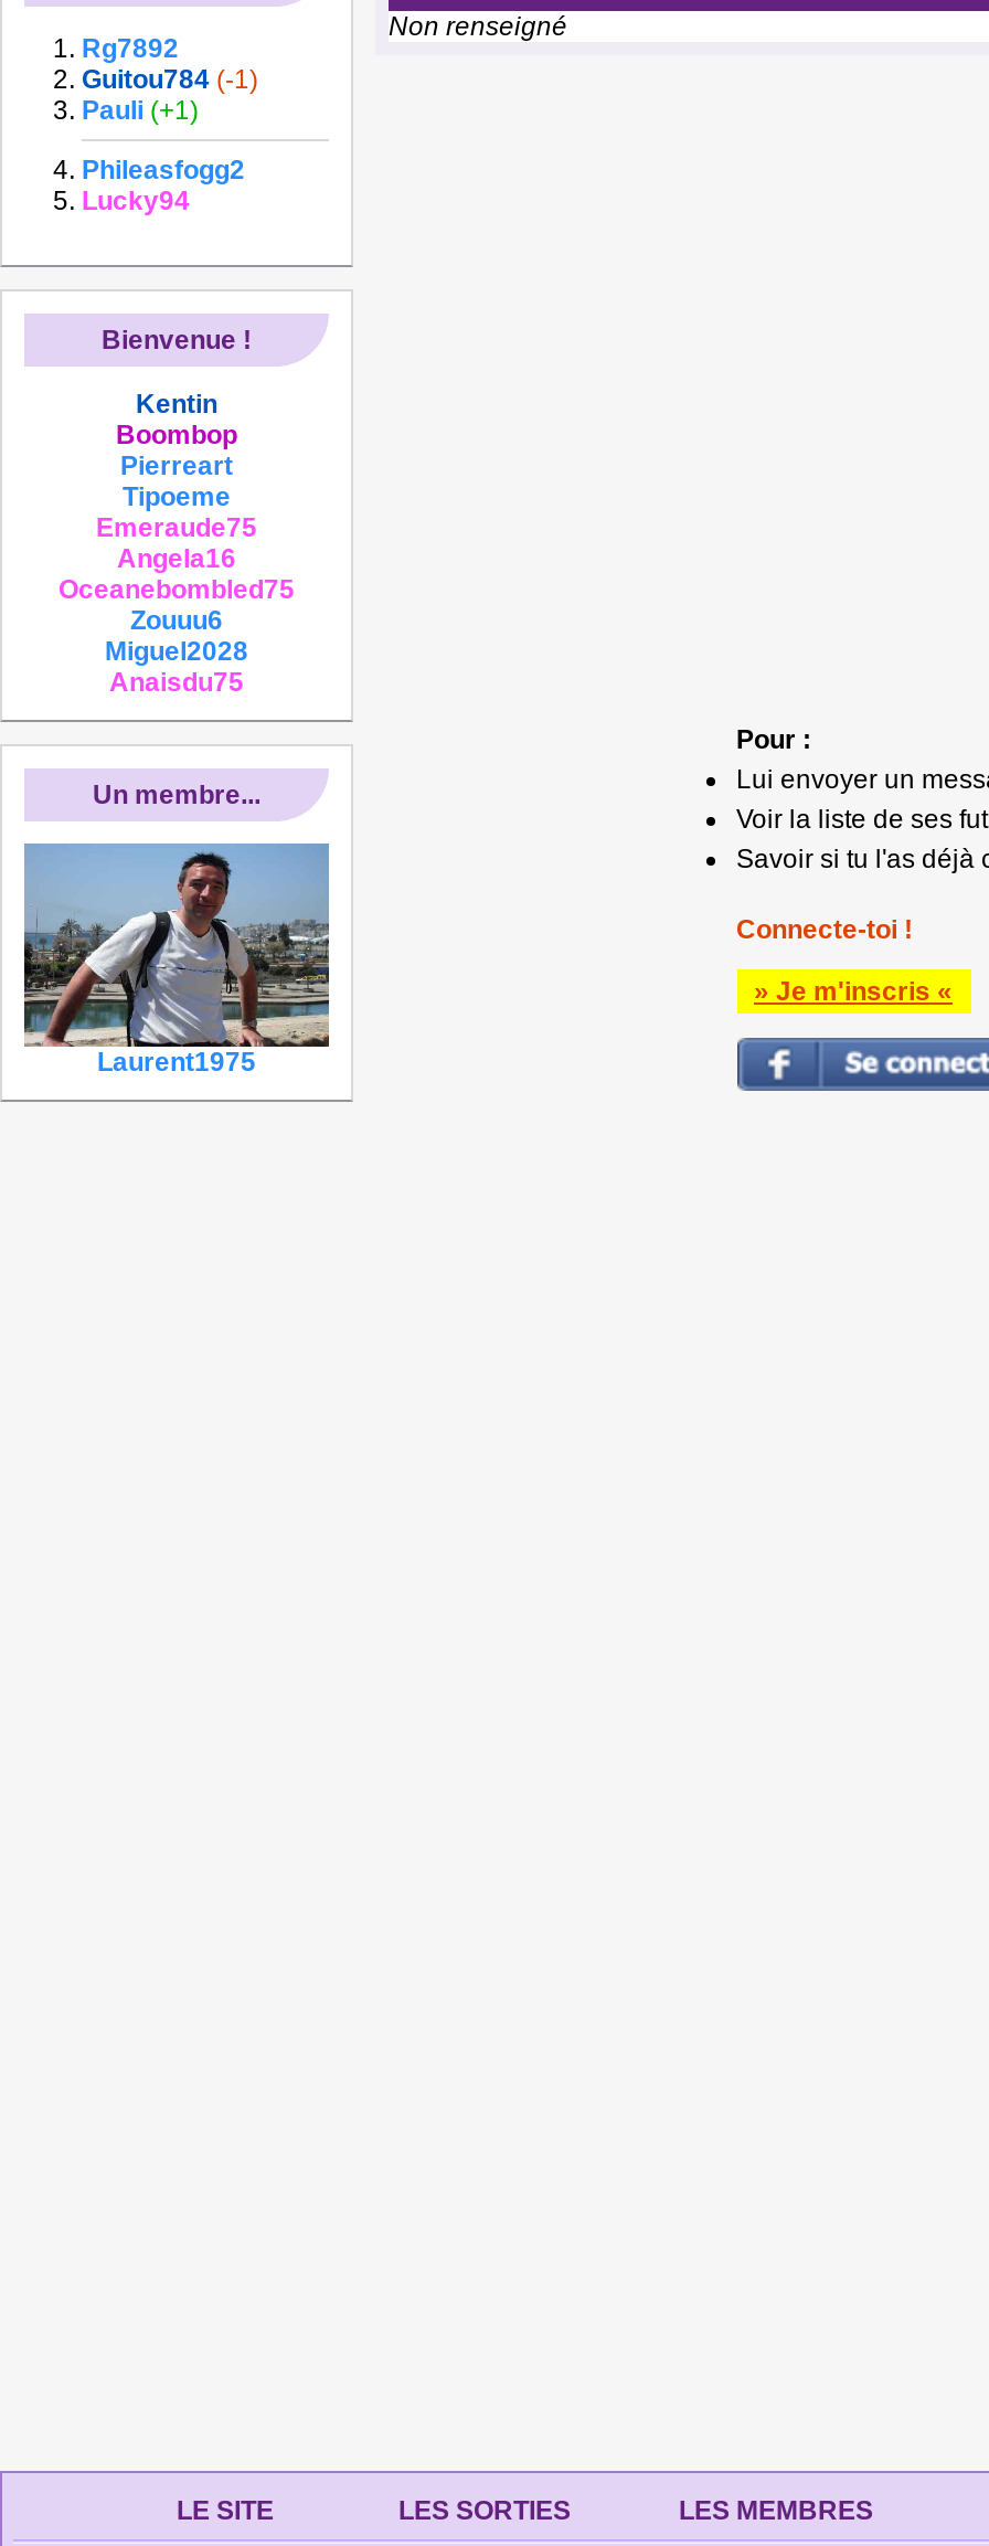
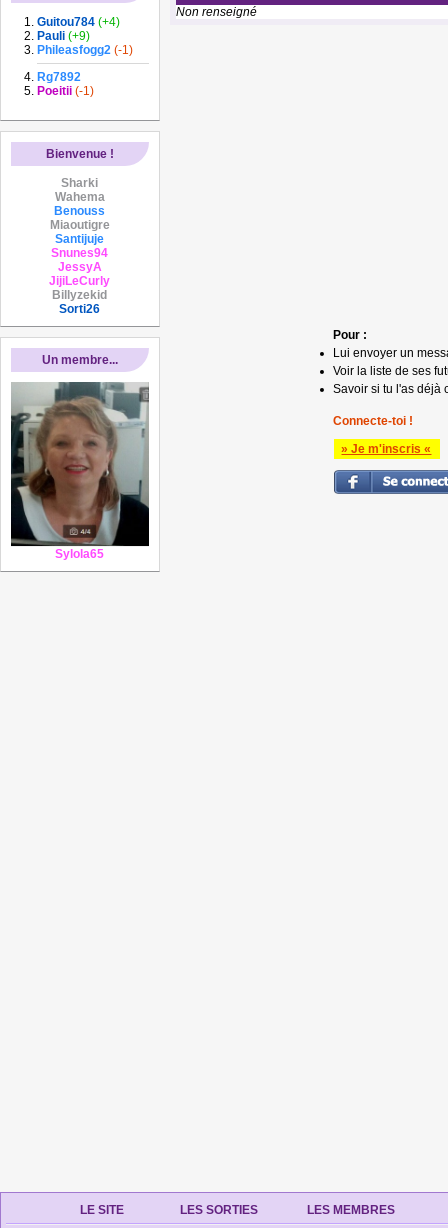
+ Guitou784 (+4)
+ Pauli (+9)
+ Phileasfogg2 (-1)

- Guitou784 (-1)
- Pauli (+1)
- Phileasfogg2
- Lucky94
+ Poeitii (-1)

- Kentin
- Boombop
- Pierreart
- Tipoeme
- Emeraude75
- Angela16
- Oceanebombled75
- Zouuu6
- Miguel2028
- Anaisdu75
+ Sharki
+ Wahema
+ Benouss
+ Miaoutigre
+ Santijuje
+ Snunes94
+ JessyA
+ JijiLeCurly
+ Billyzekid
+ Sorti26

- [image]
- Laurent1975
+ [image]
+ Sylola65
